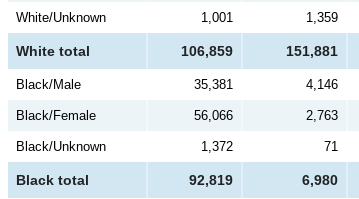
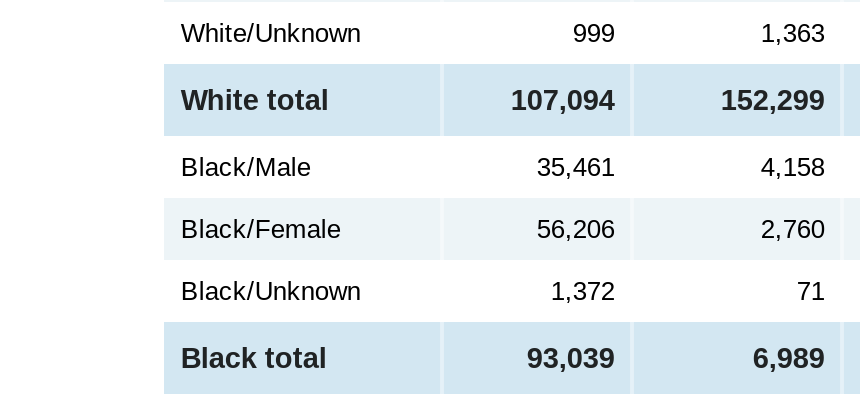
- 1,001
+ 999

- 1,359
+ 1,363

- 106,859
+ 107,094

- 151,881
+ 152,299

- 35,381
+ 35,461

- 4,146
+ 4,158

- 56,066
+ 56,206

- 2,763
+ 2,760

- 92,819
+ 93,039

- 6,980
+ 6,989
